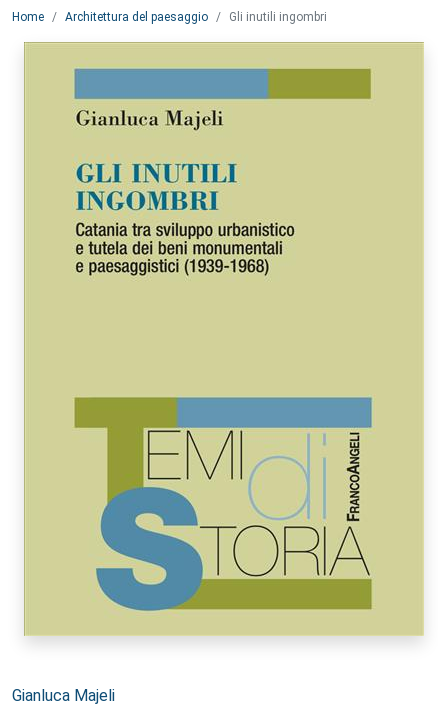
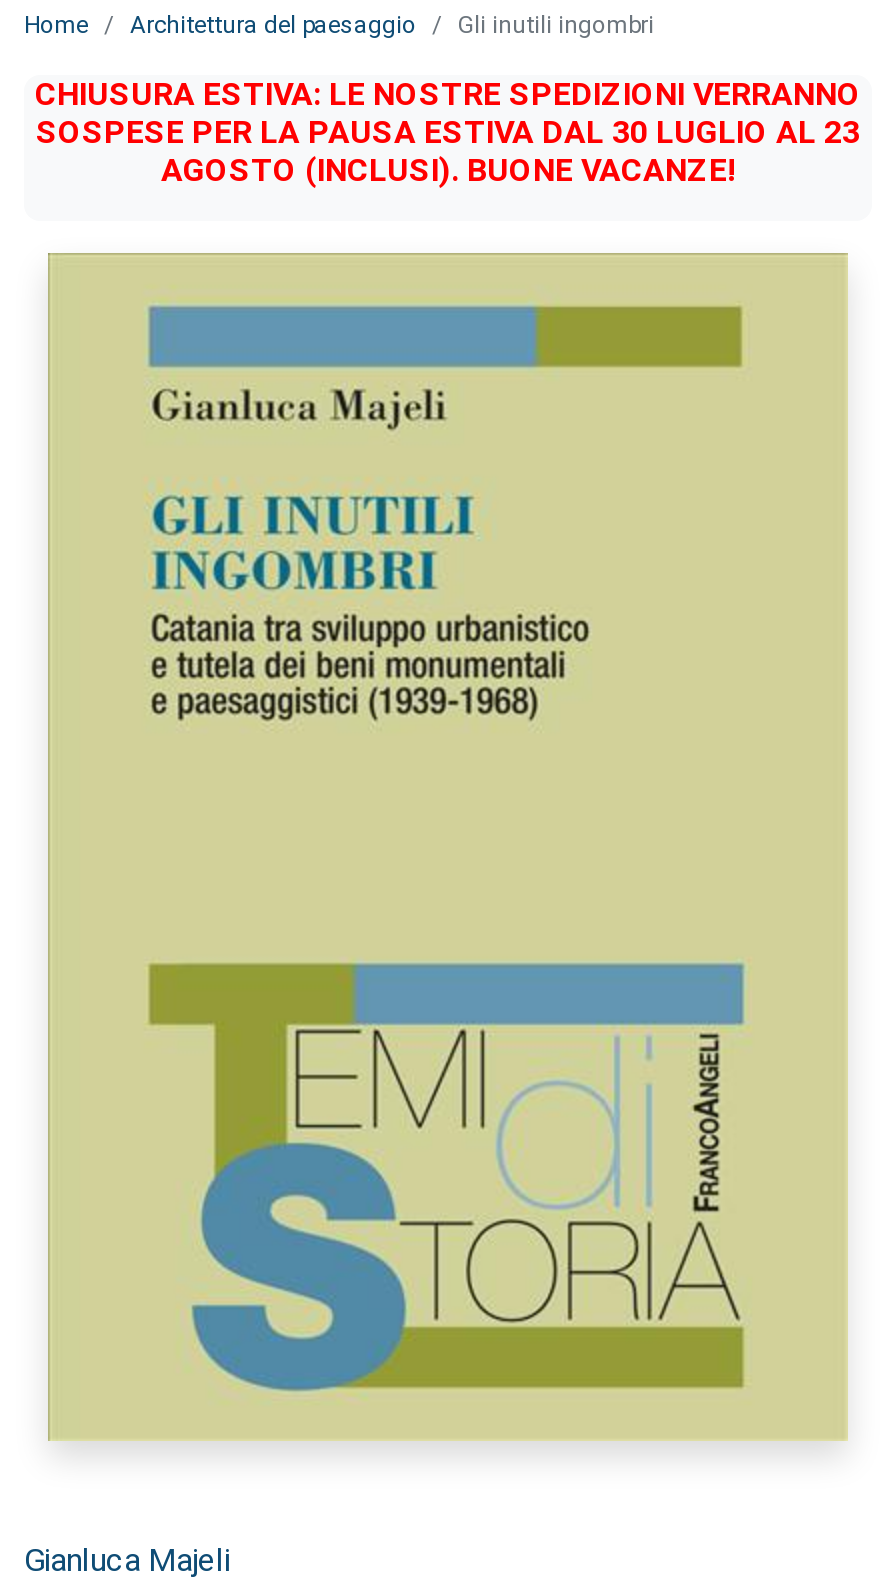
+ CHIUSURA ESTIVA: LE NOSTRE SPEDIZIONI VERRANNO
+ SOSPESE PER LA PAUSA ESTIVA DAL 30 LUGLIO AL 23
+ AGOSTO (INCLUSI). BUONE VACANZE!
